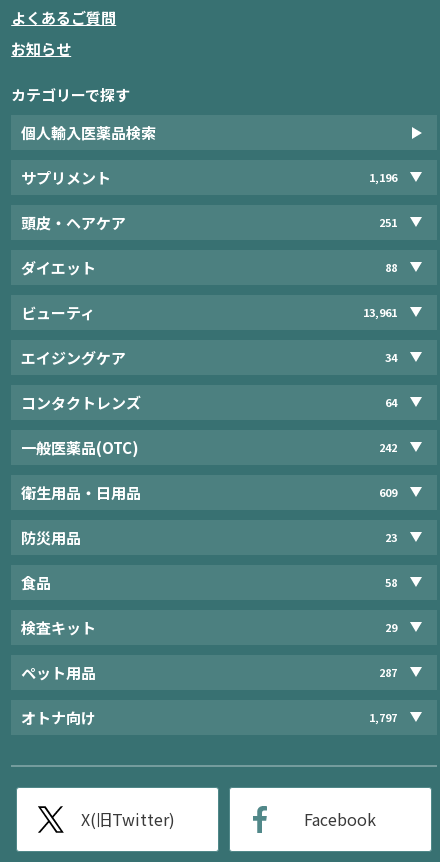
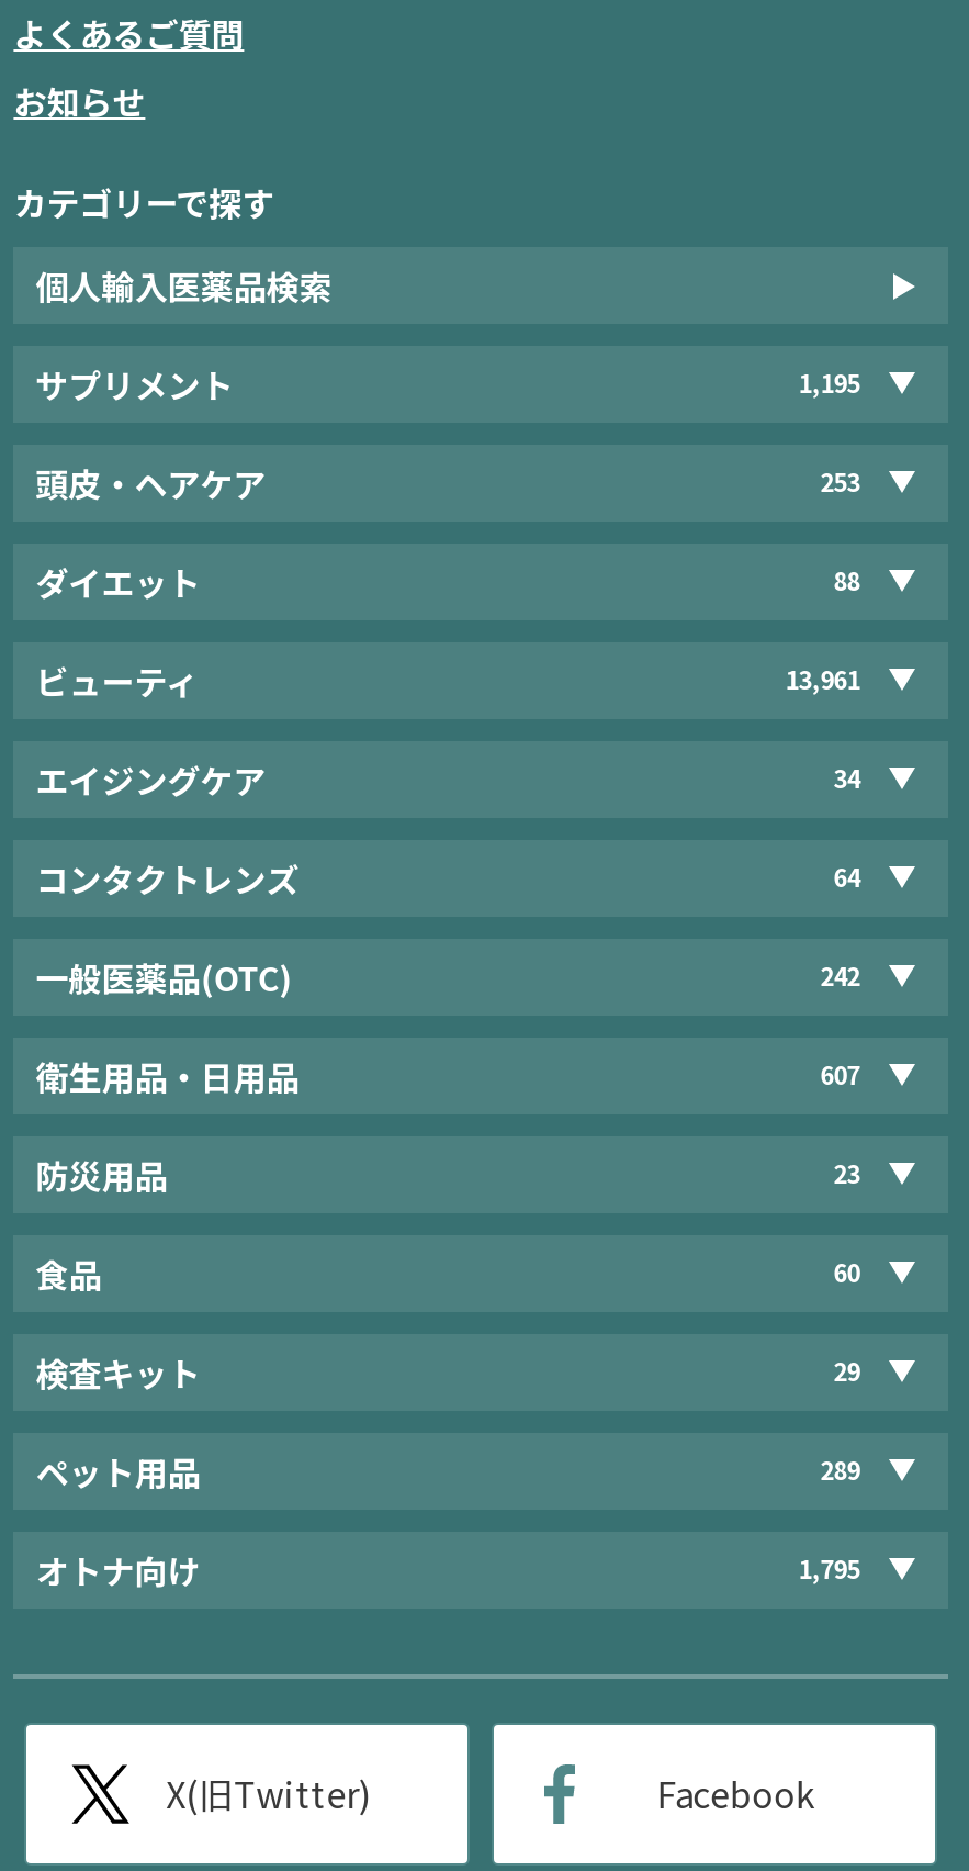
- 1,196
+ 1,195

- 251
+ 253

- 609
+ 607

- 58
+ 60

- 287
+ 289

- 1,797
+ 1,795
